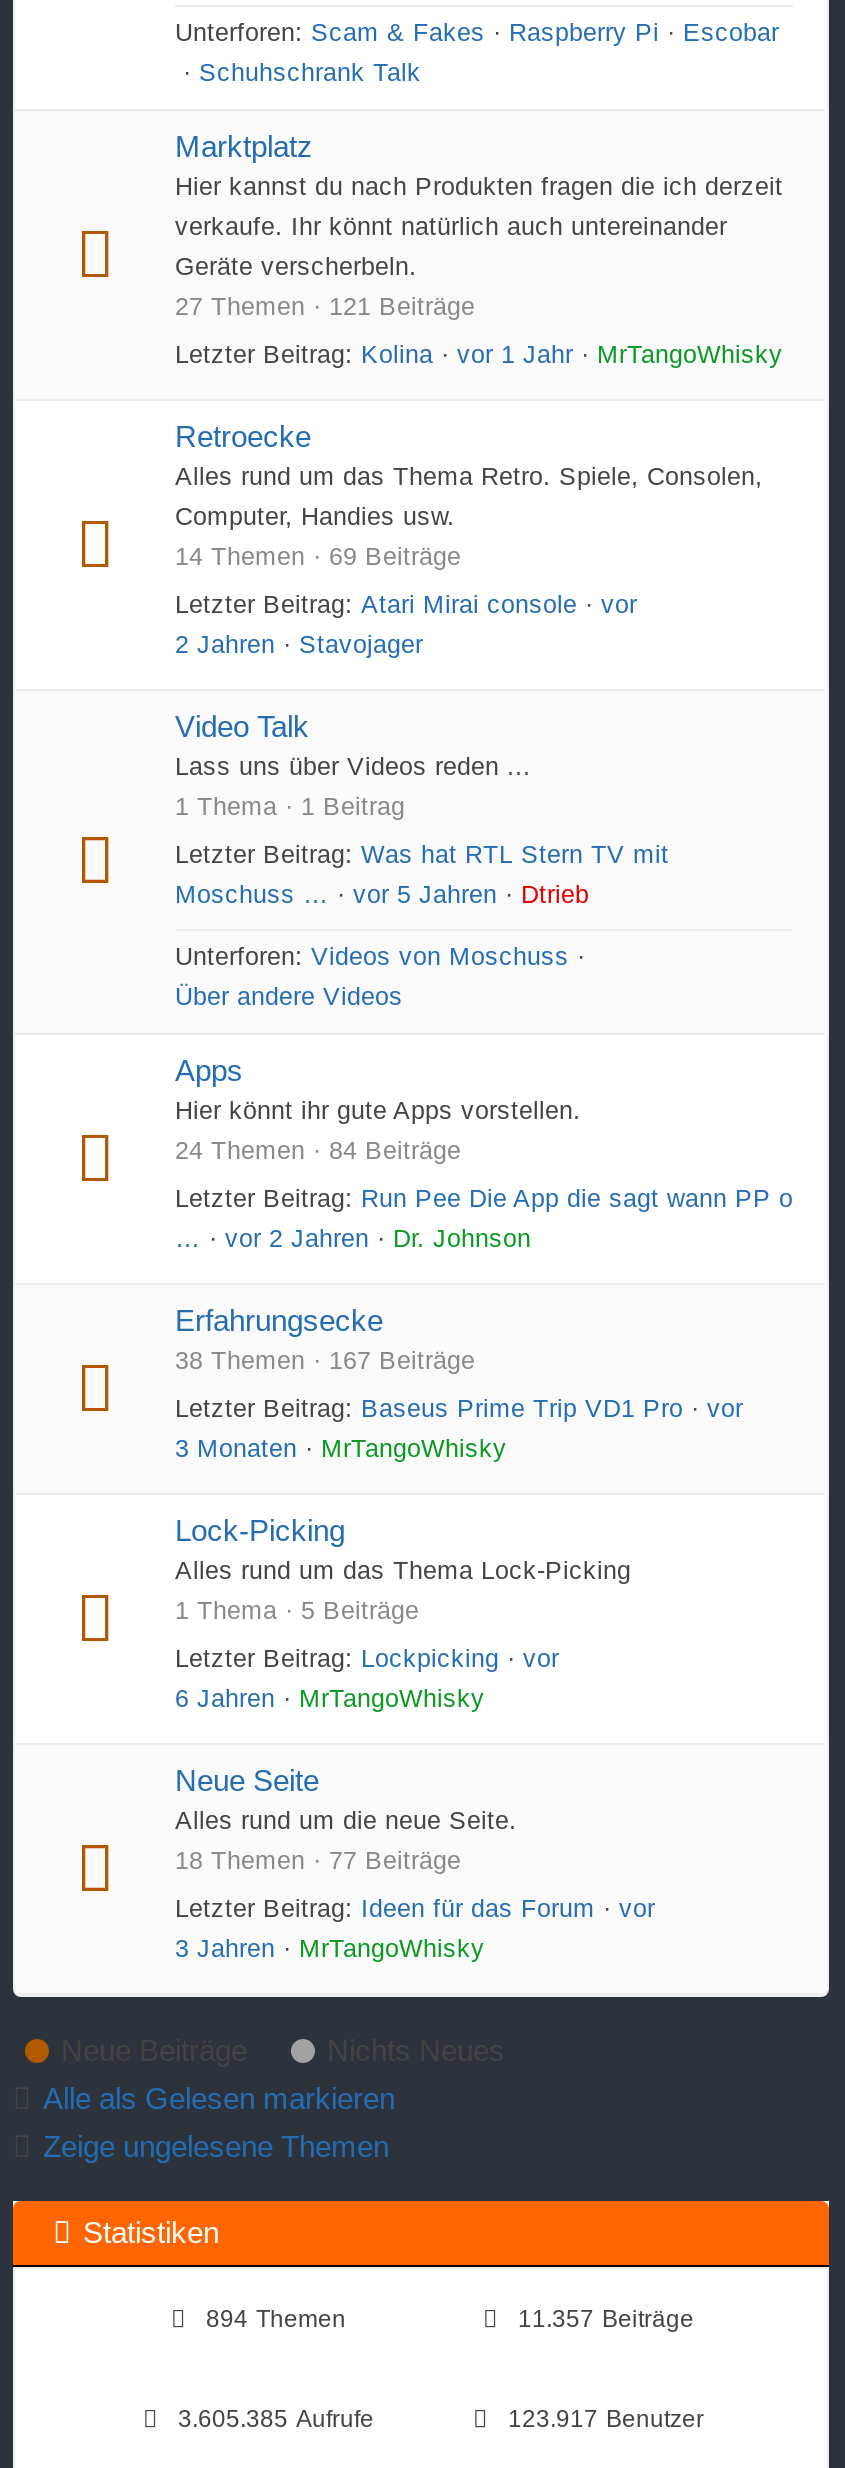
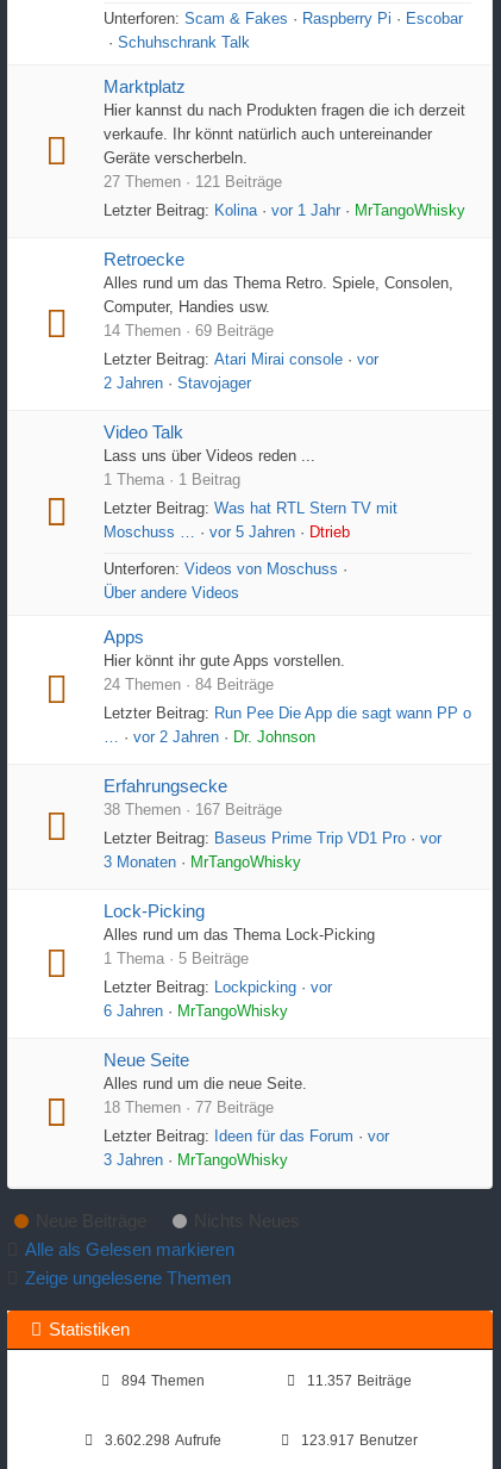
- 3.605.385 Aufrufe
+ 3.602.298 Aufrufe
